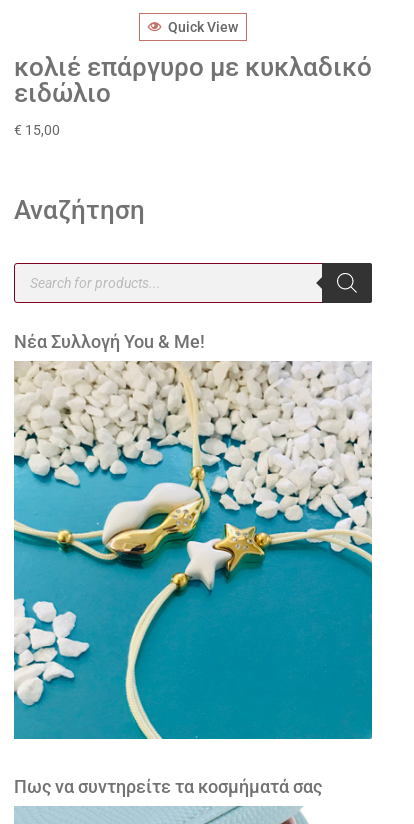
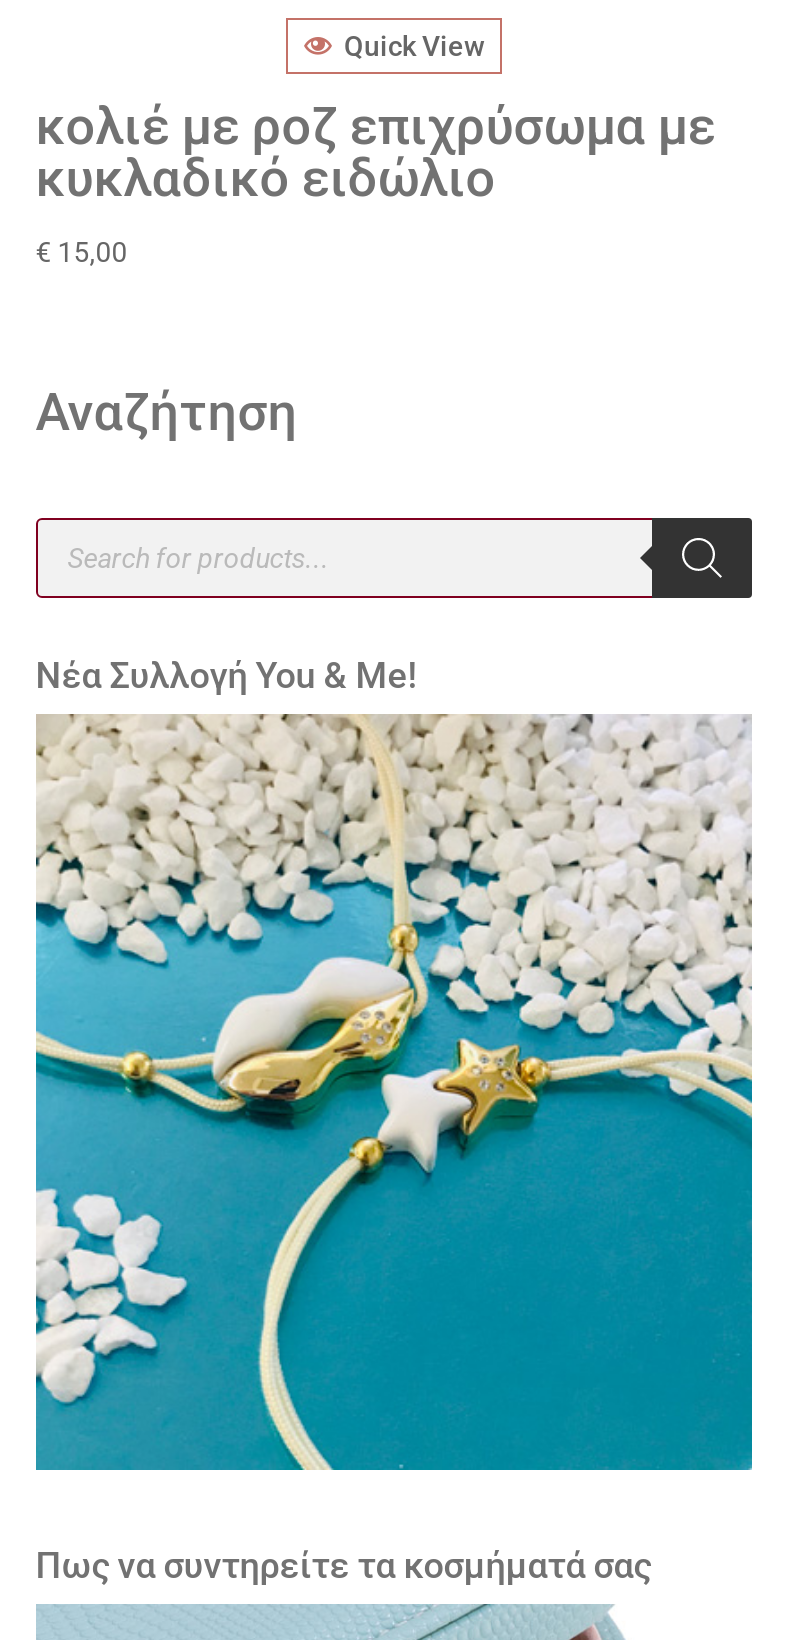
- κολιέ επάργυρο με κυκλαδικό
- ειδώλιο
+ κολιέ με ροζ επιχρύσωμα με
+ κυκλαδικό ειδώλιο
